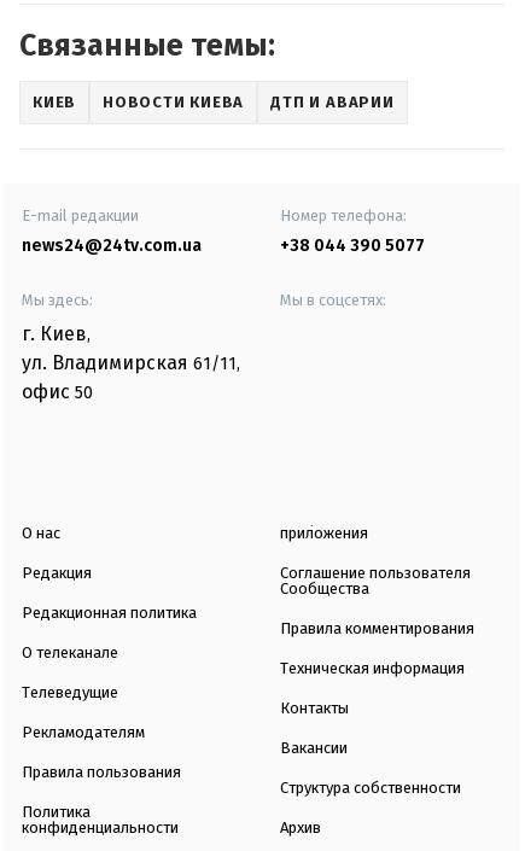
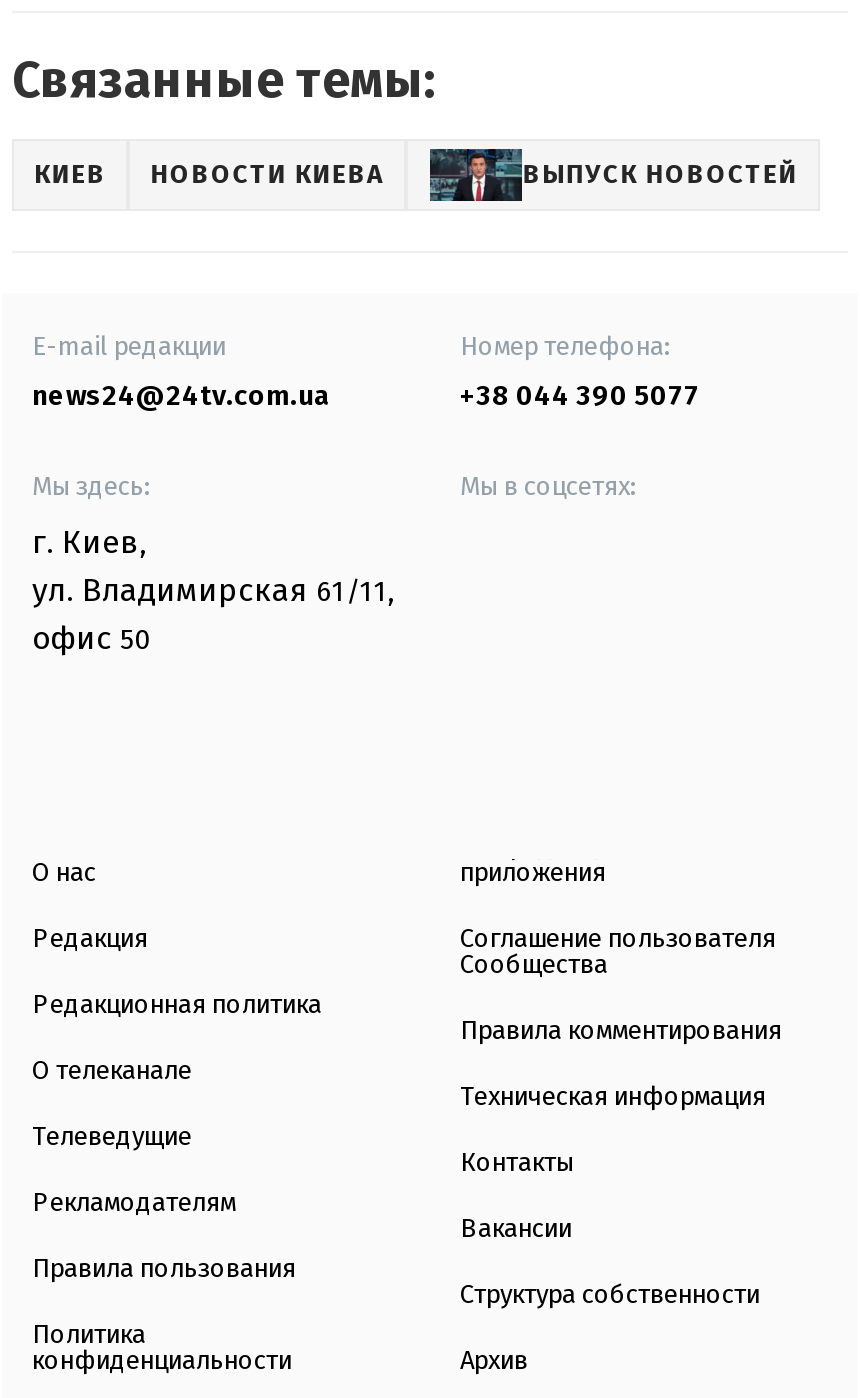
- ДТП И АВАРИИ
+ ВЫПУСК НОВОСТЕЙ
